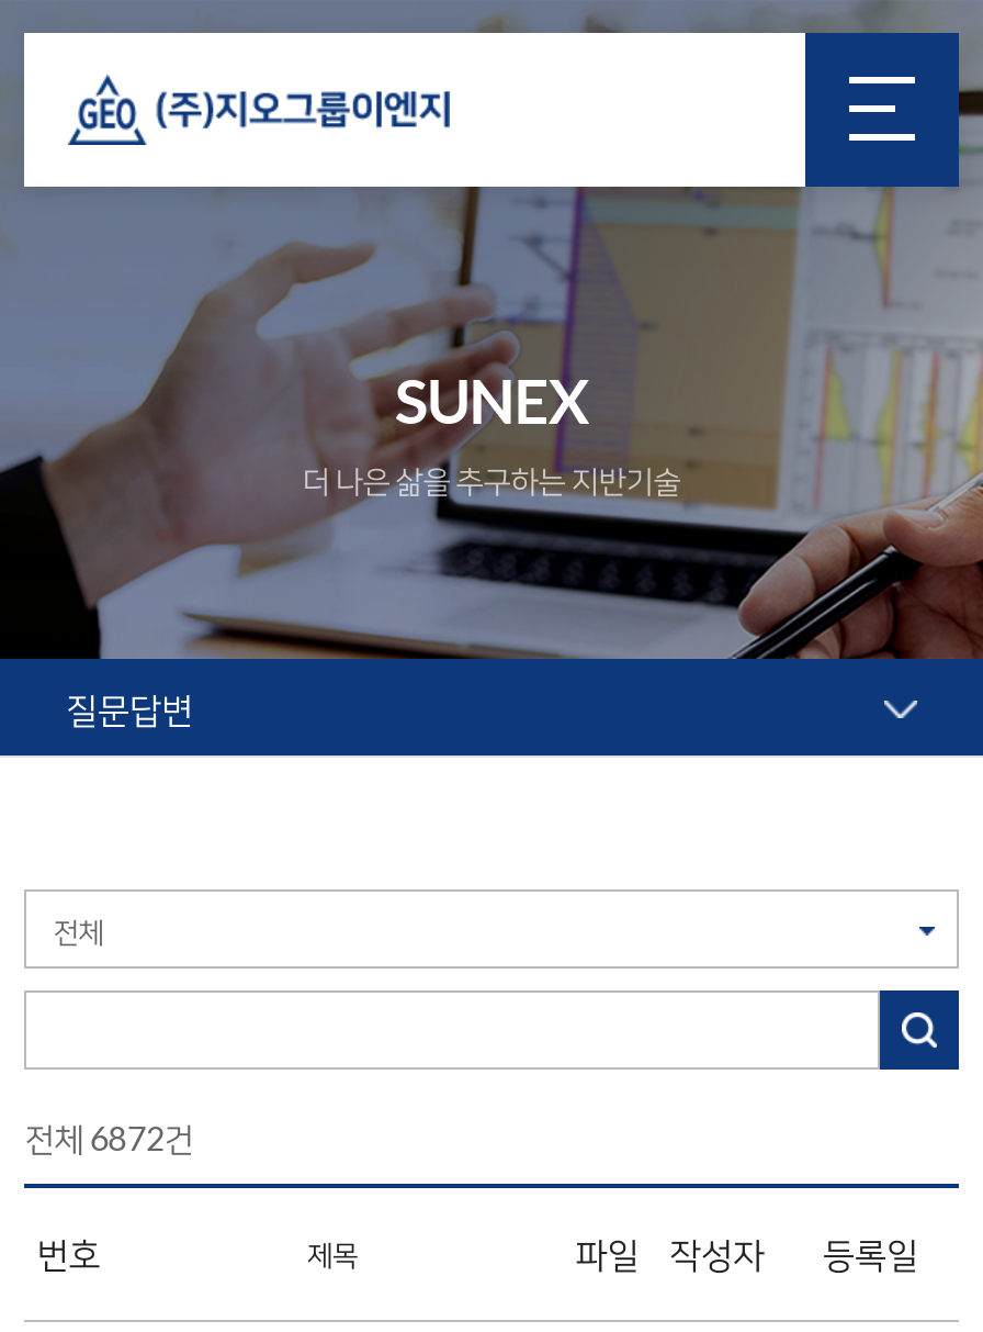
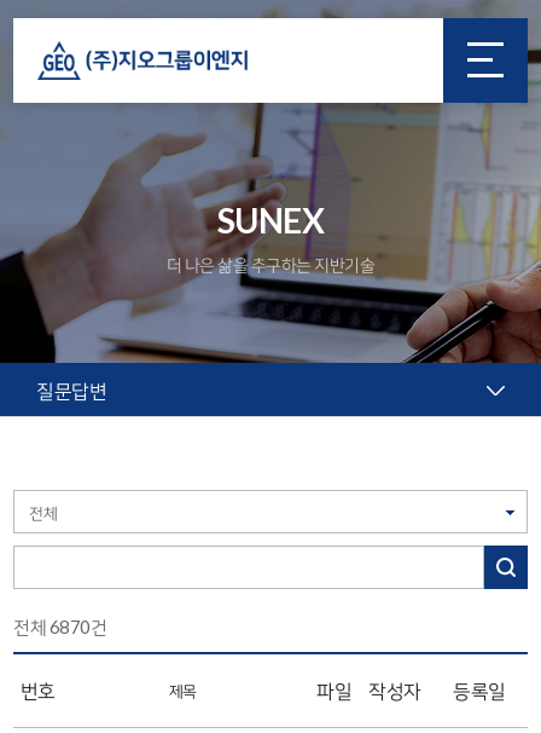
- 전체 6872건
+ 전체 6870건
